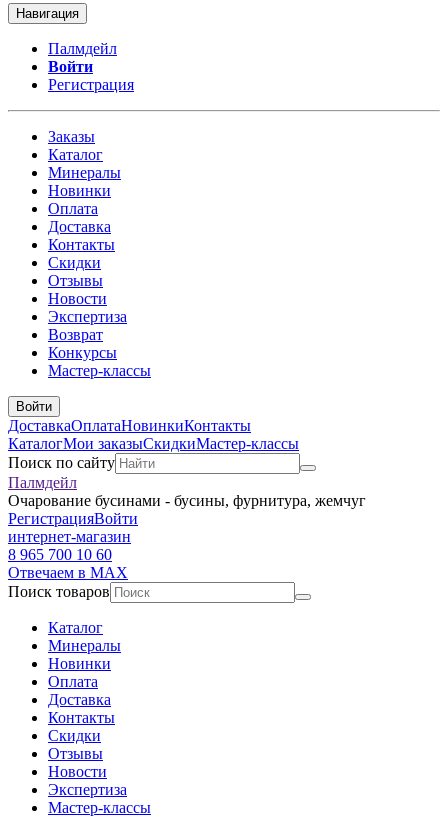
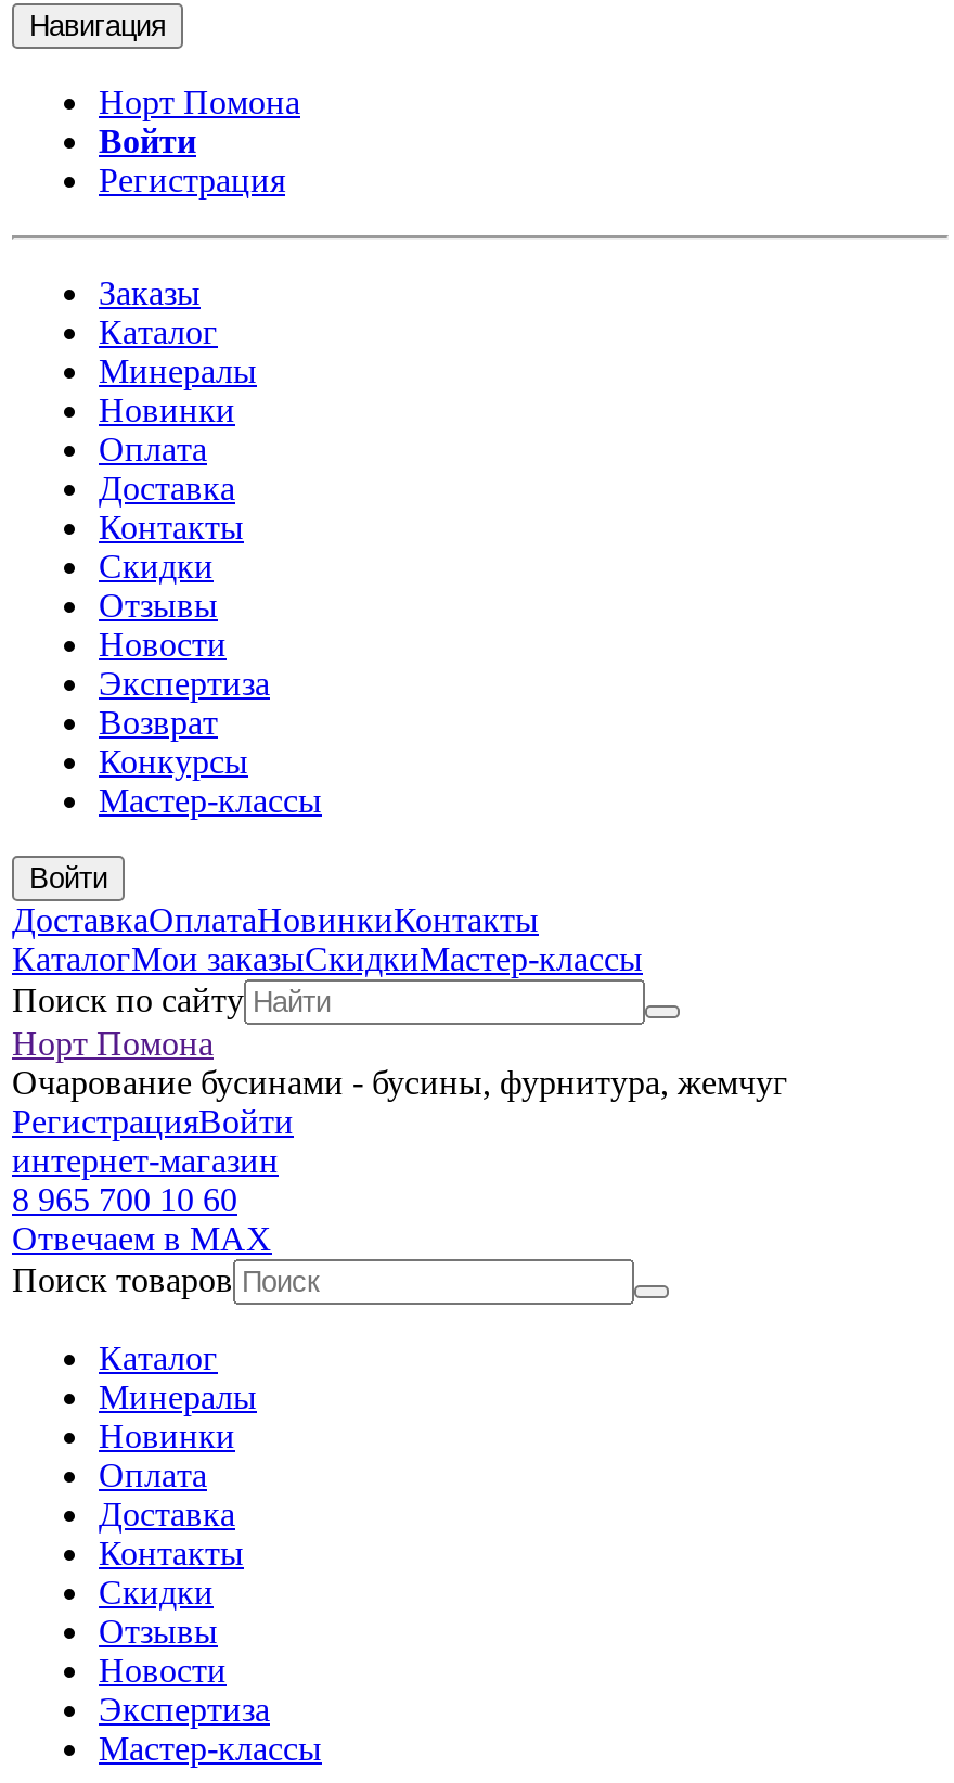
- Палмдейл
+ Норт Помона

- Палмдейл
+ Норт Помона
